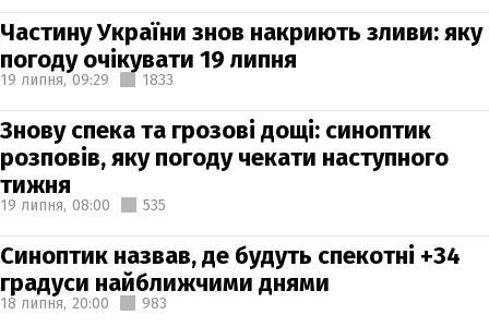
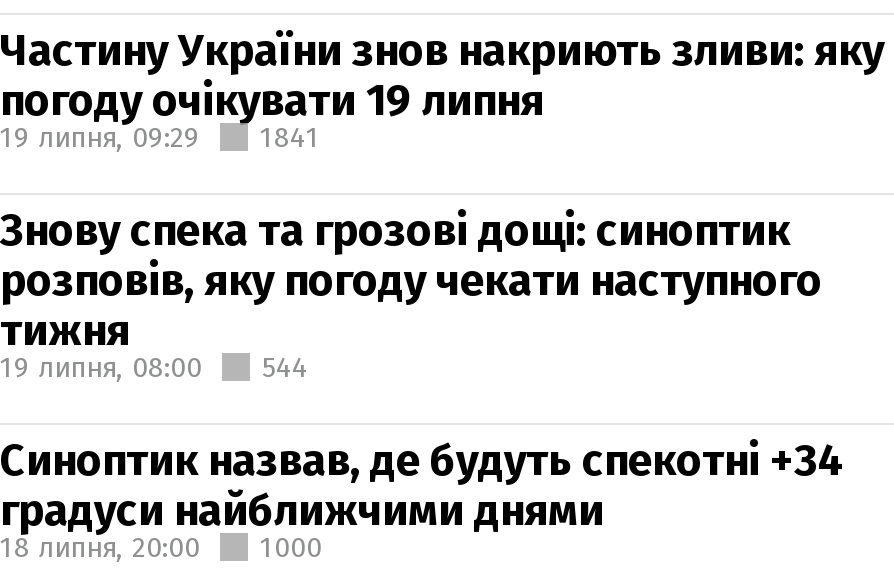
- 19 липня, 09:29 1833
+ 19 липня, 09:29 1841

- 19 липня, 08:00 535
+ 19 липня, 08:00 544

- 18 липня, 20:00 983
+ 18 липня, 20:00 1000
